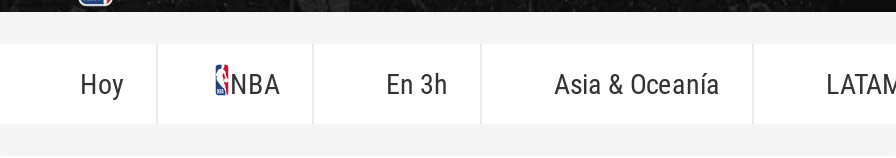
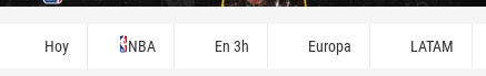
- Asia & Oceanía
+ Europa
